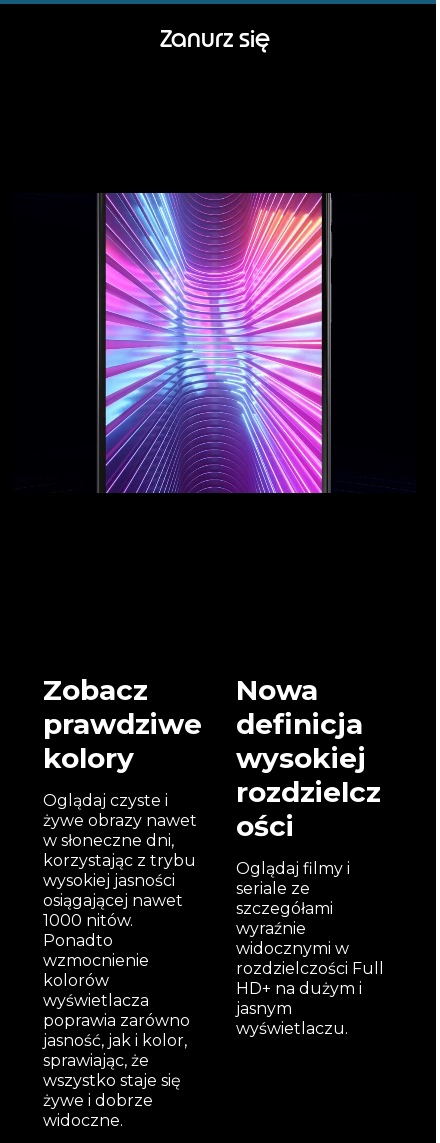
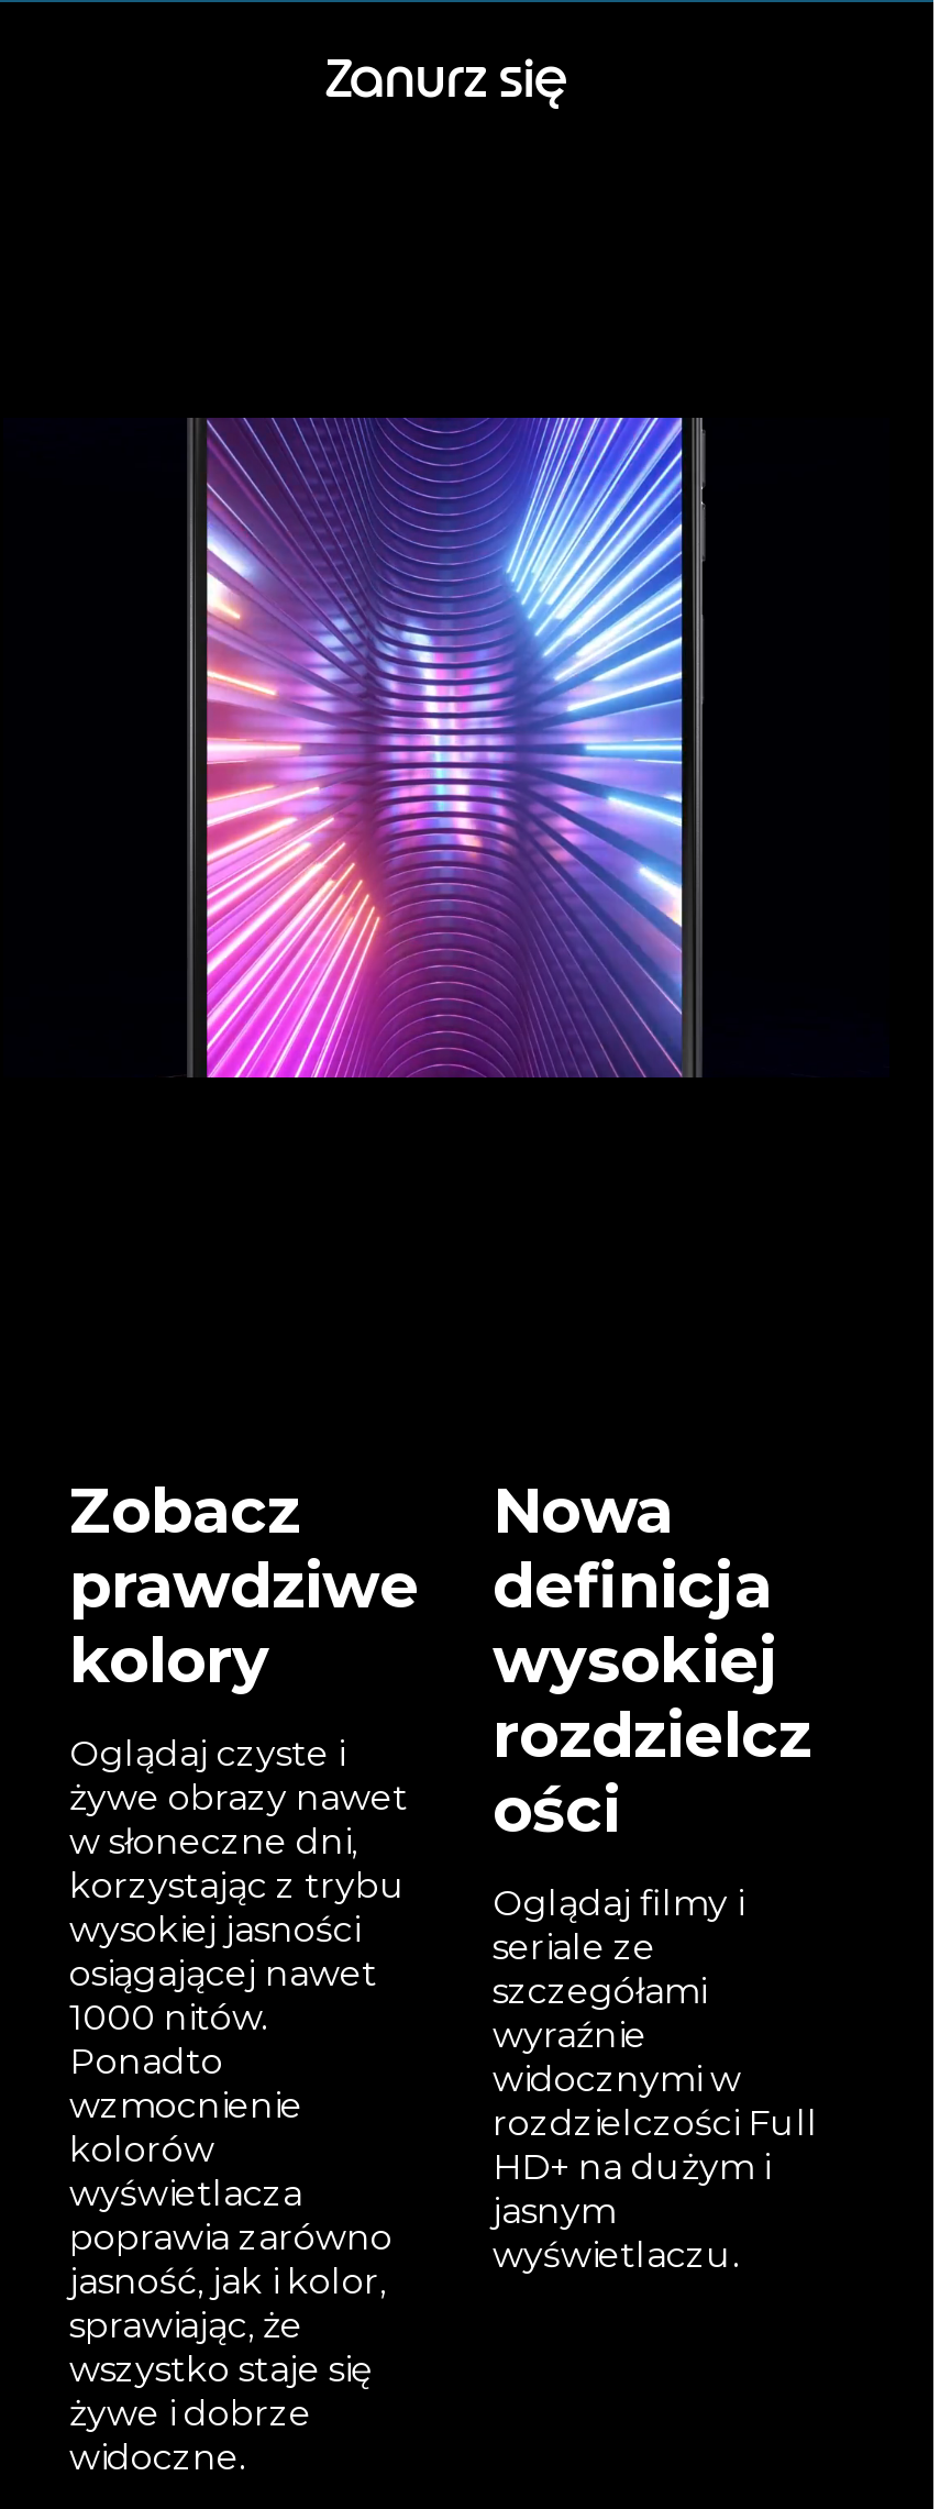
- [image]
+ [image]
